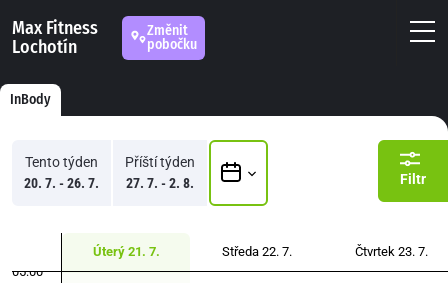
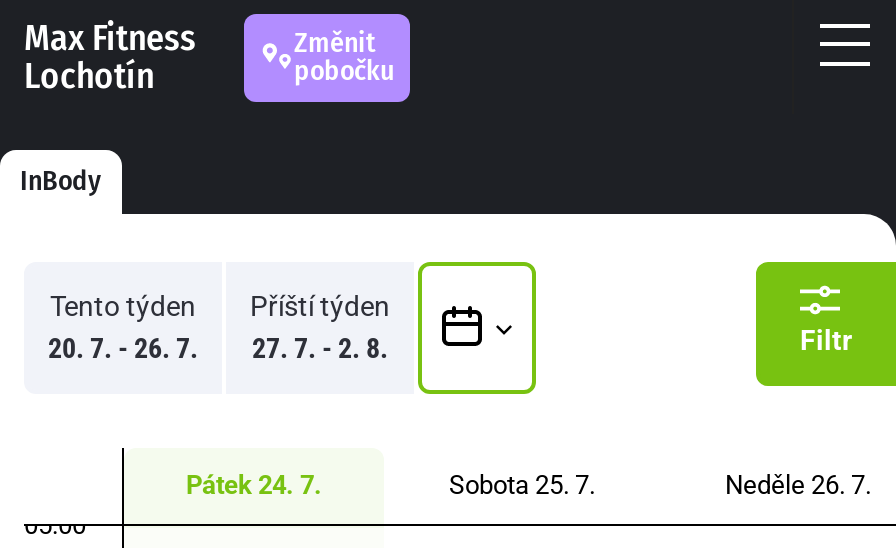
- Úterý 21. 7.
- Středa 22. 7.
- Čtvrtek 23. 7.
+ Pátek 24. 7.
+ Sobota 25. 7.
+ Neděle 26. 7.
